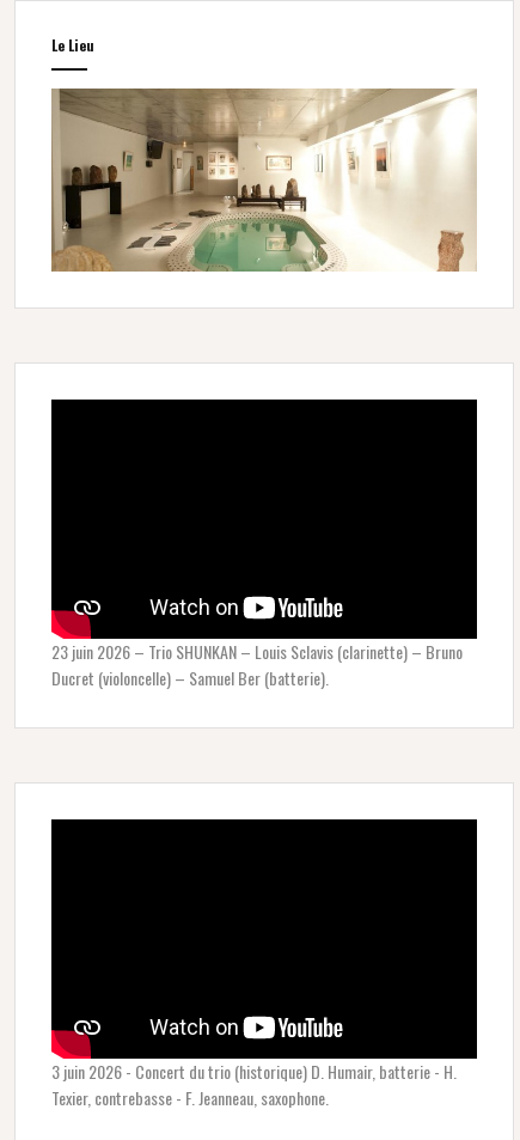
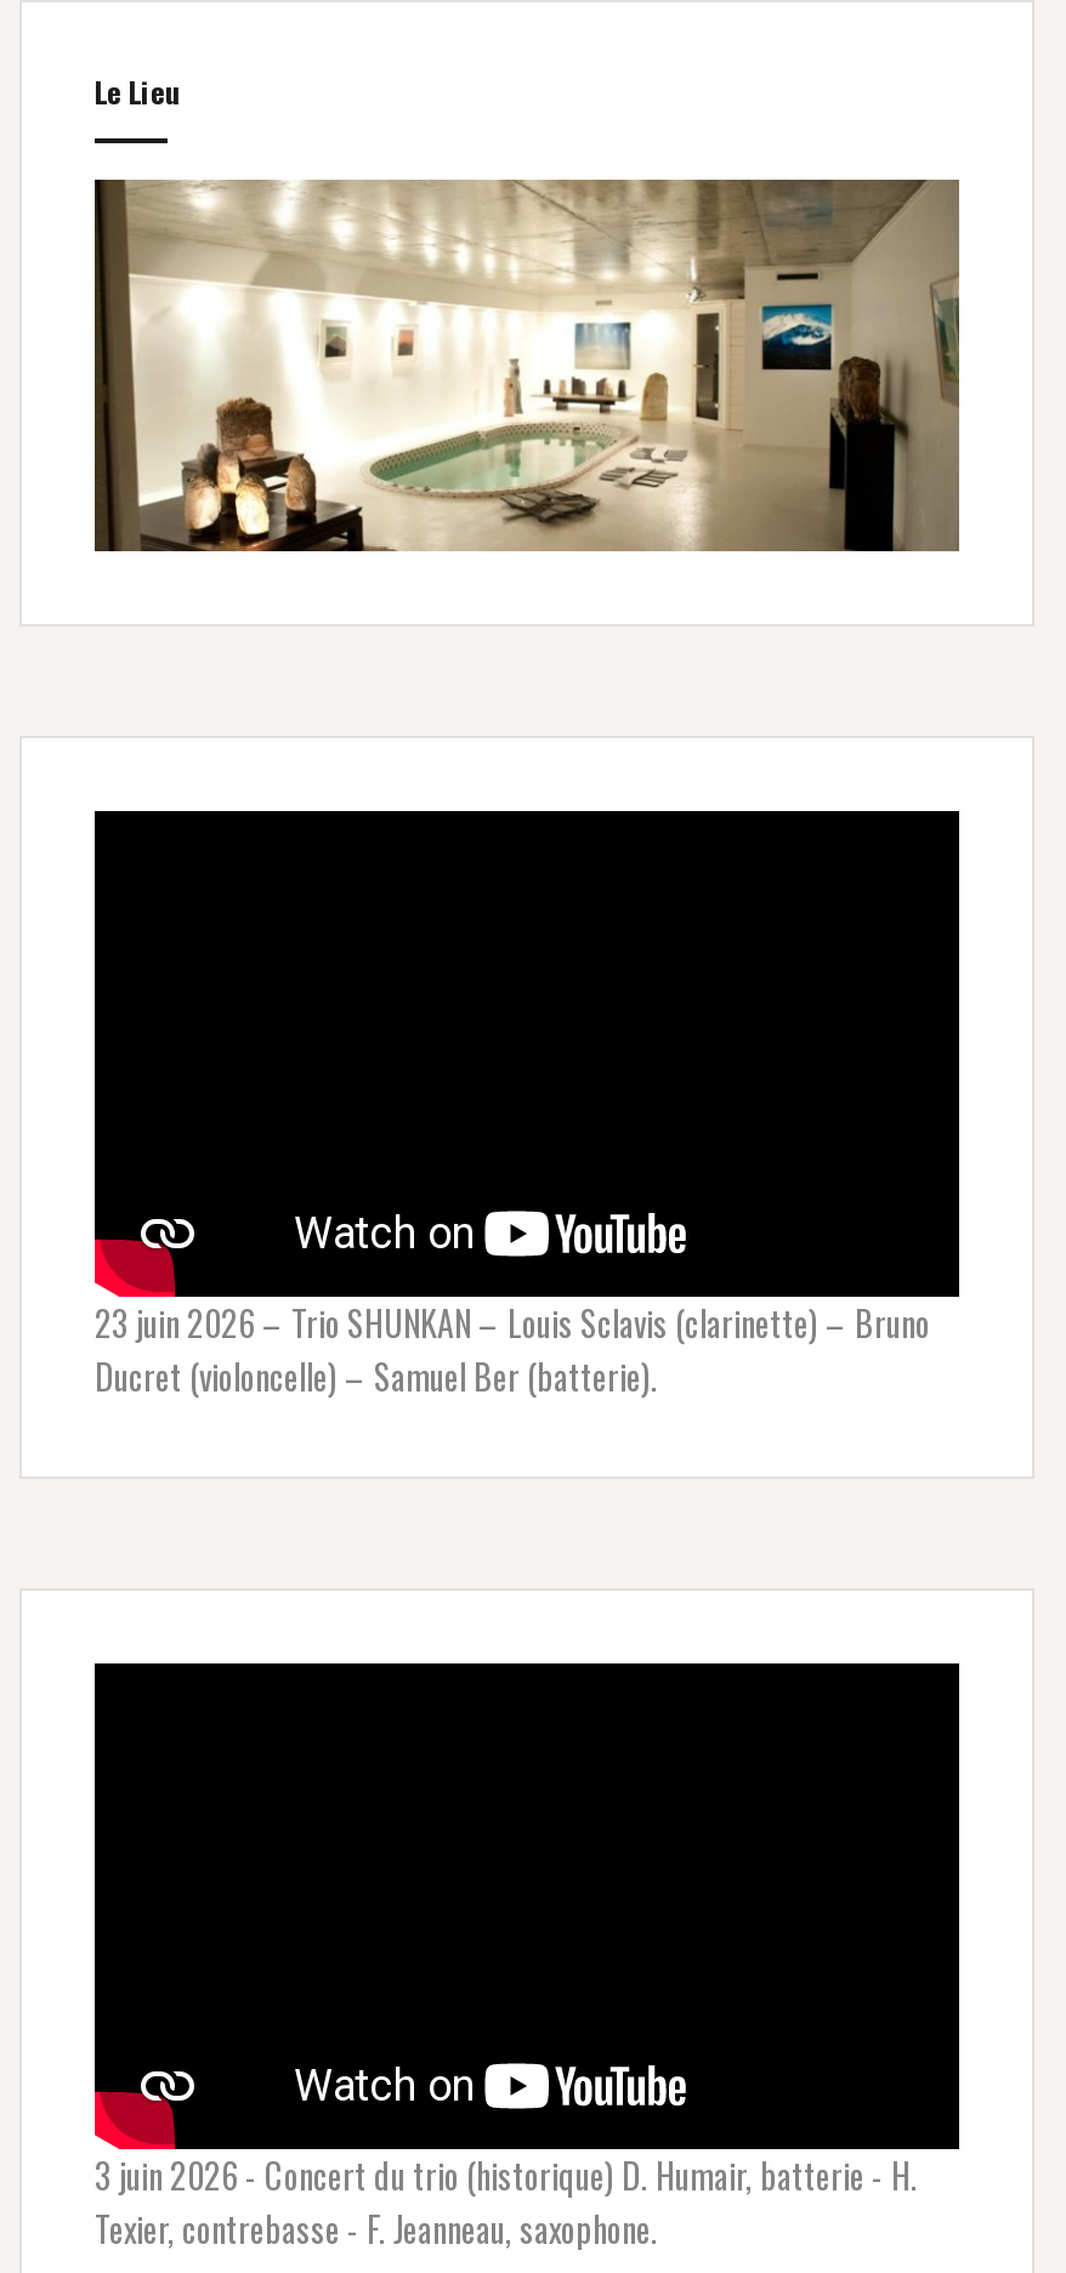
- [image]
+ [image]
